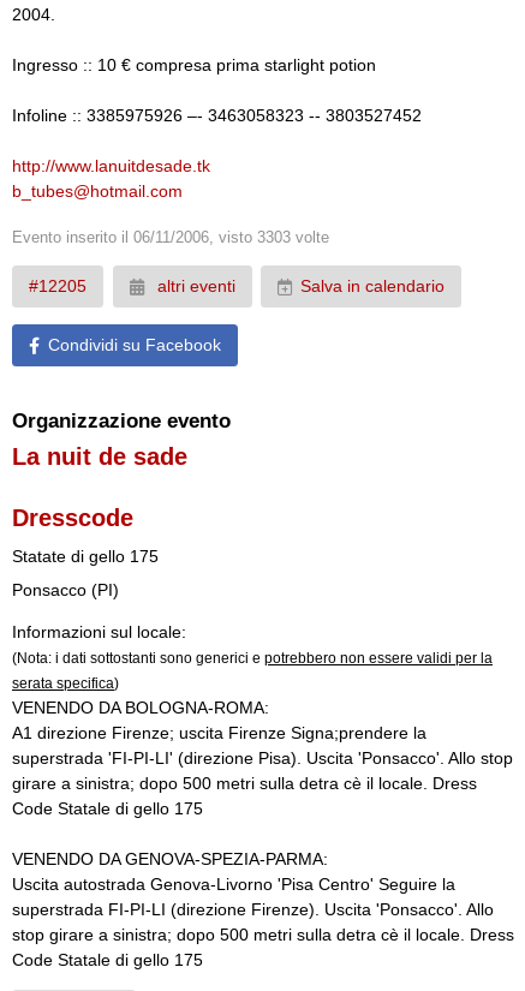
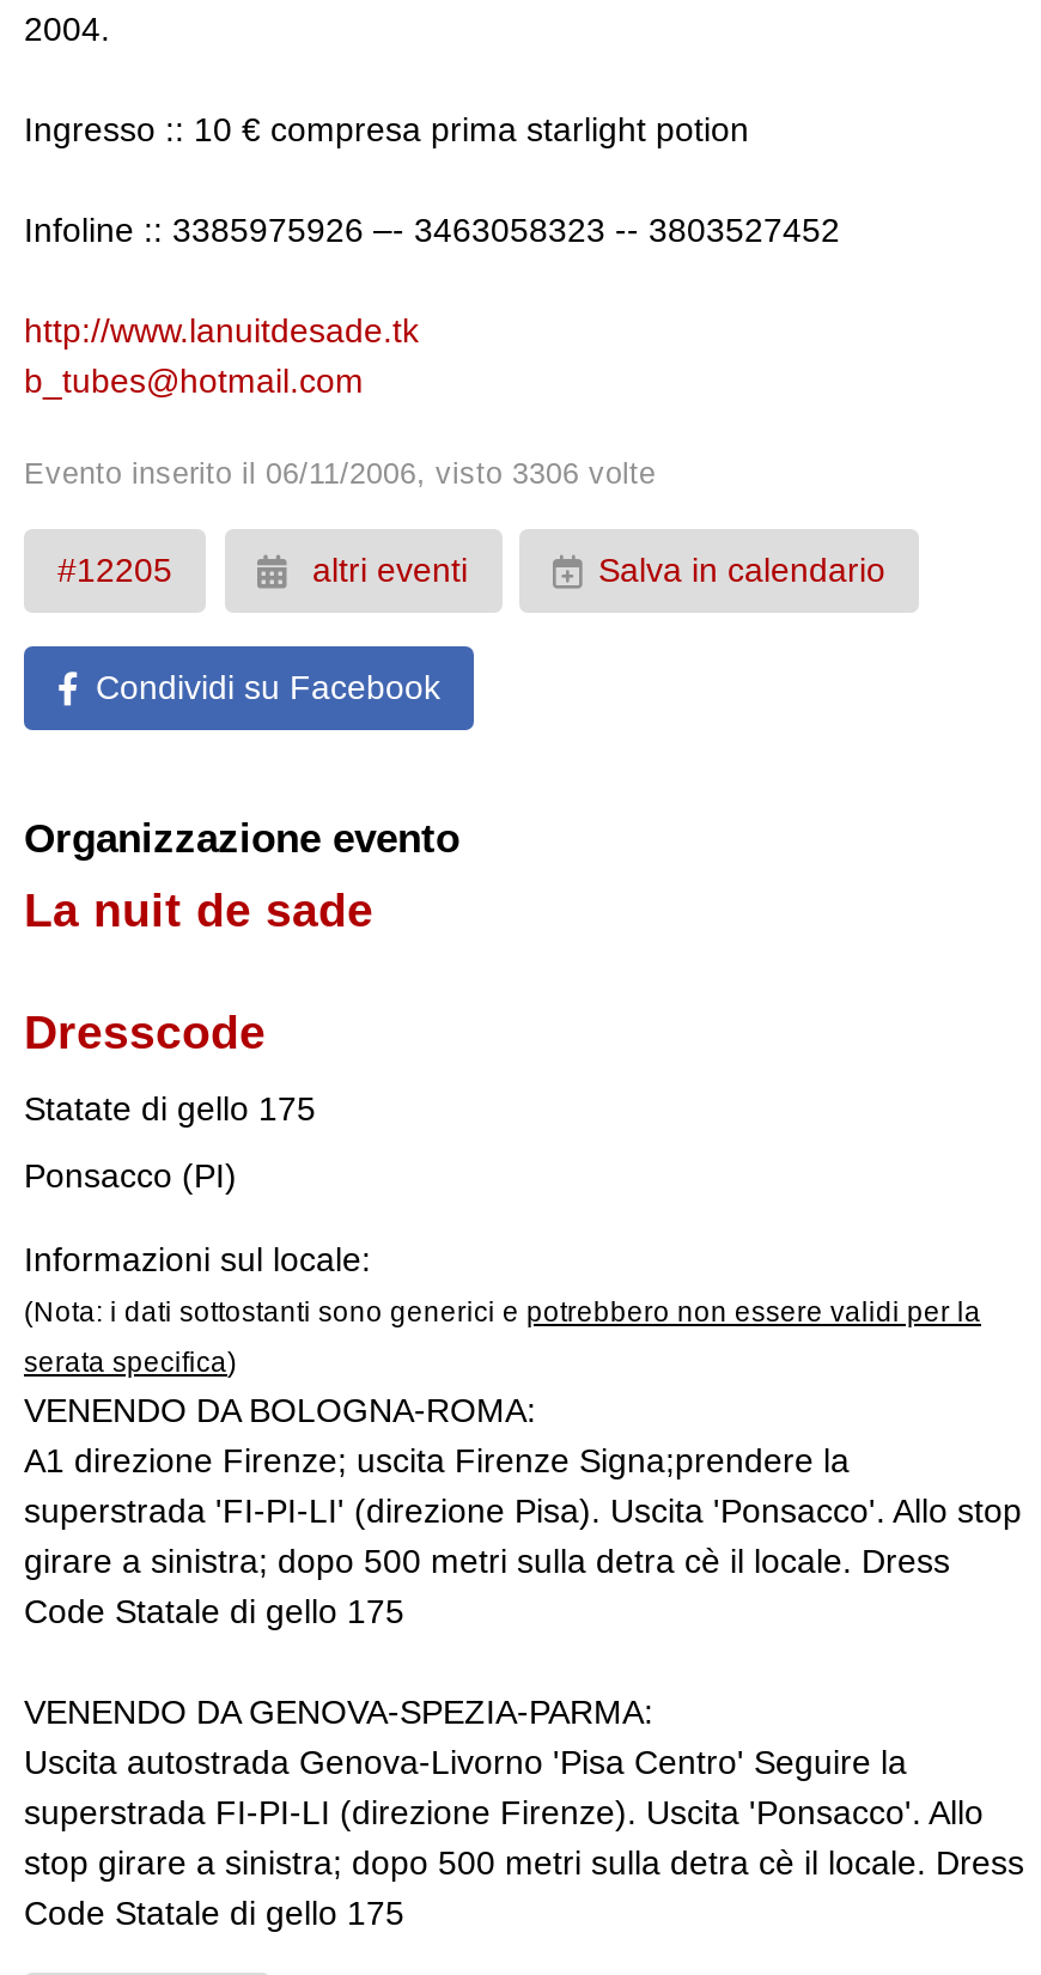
- Evento inserito il 06/11/2006, visto 3303 volte
+ Evento inserito il 06/11/2006, visto 3306 volte
